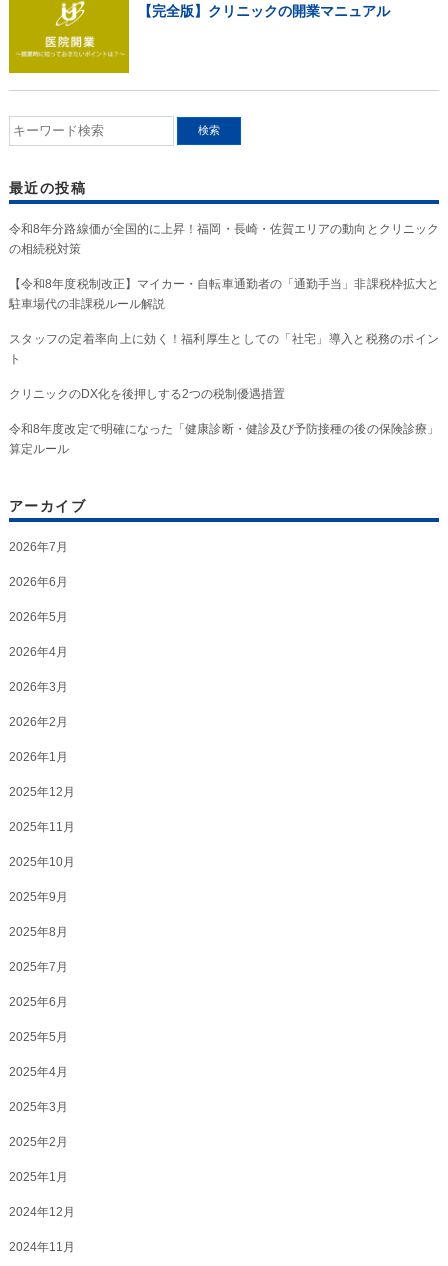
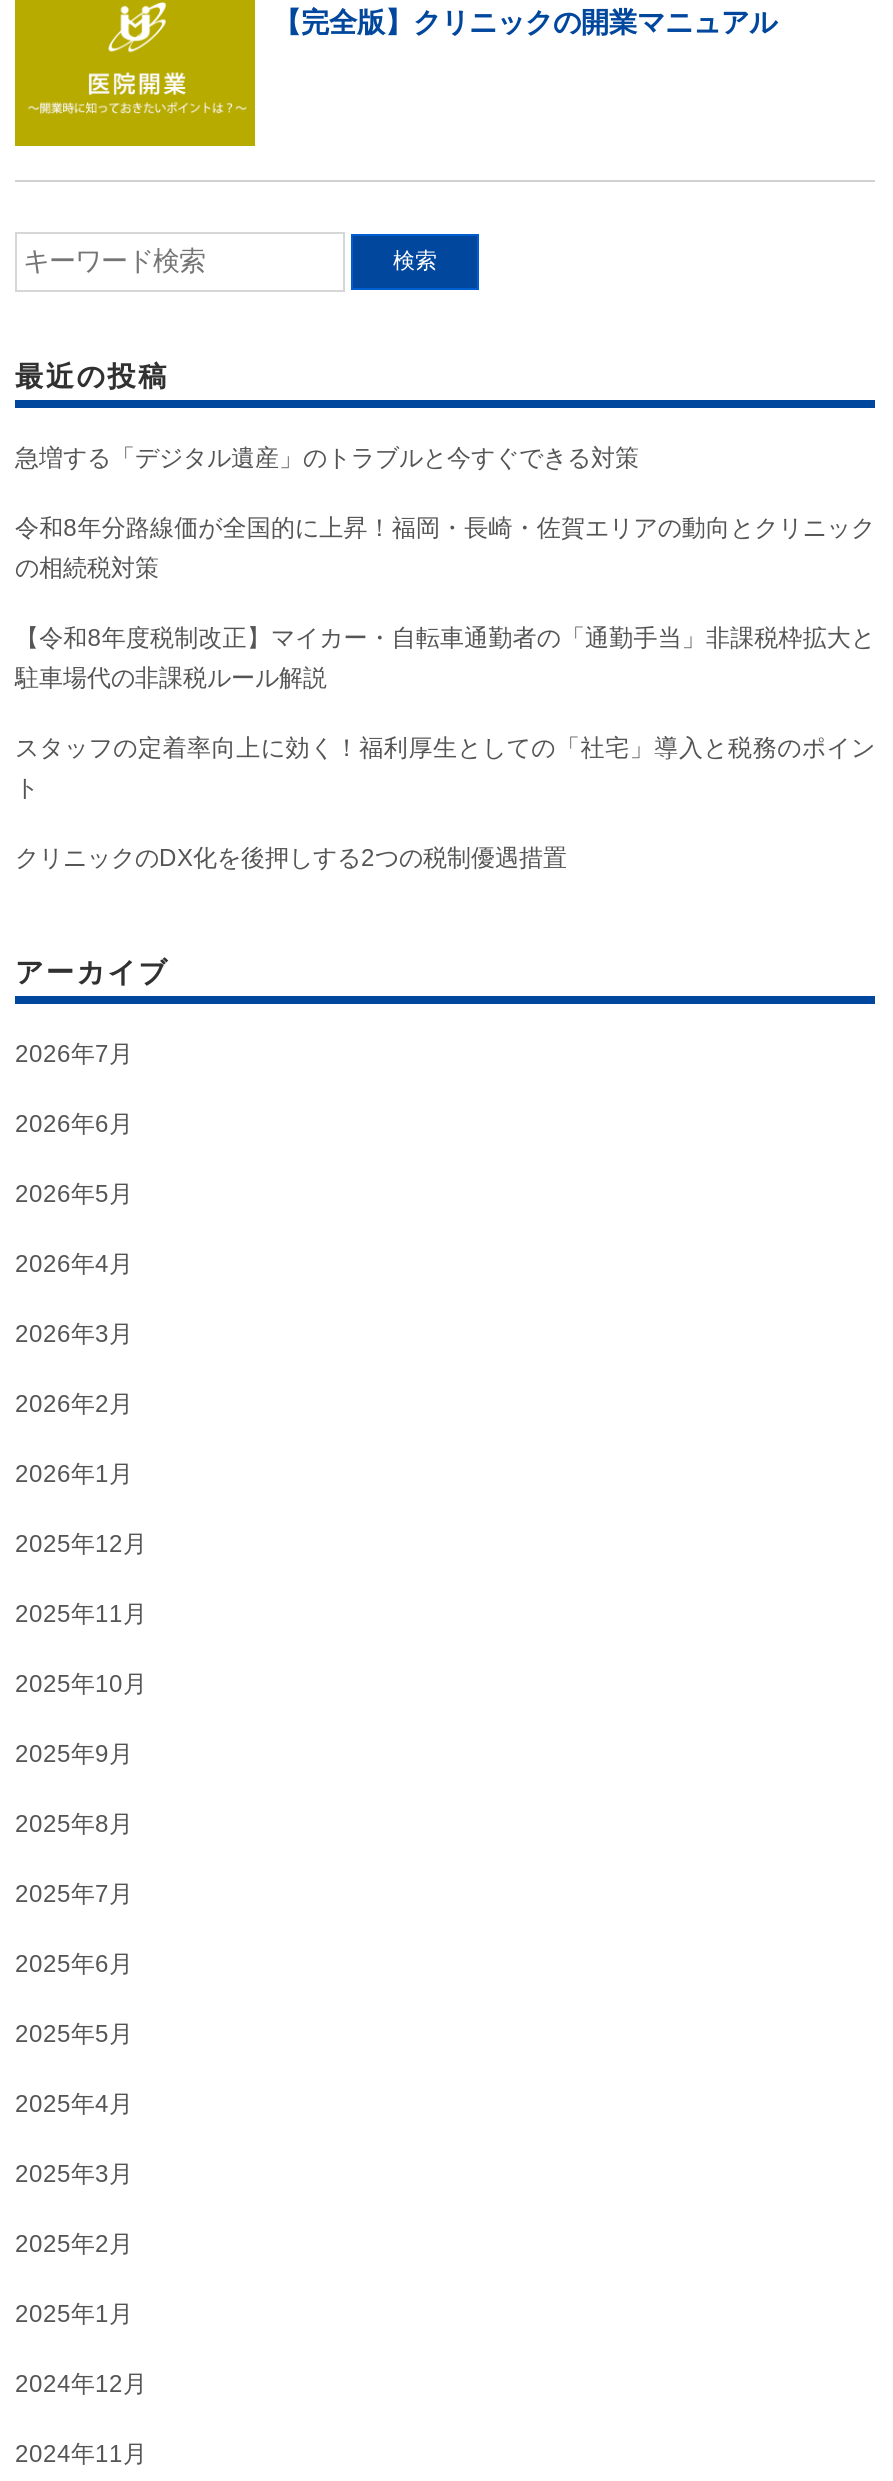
+ 急増する「デジタル遺産」のトラブルと今すぐできる対策

moved down: 令和8年分路線価が全国的に上昇！福岡・長崎・佐賀エリアの動向とクリニック | の相続税対策 | 【令和8年度税制改正】マイカー・自転車通勤者の「通勤手当」非課税枠拡大と | 駐車場代の非課税ルール解説 | スタッフの定着率向上に効く！福利厚生としての「社宅」導入と税務のポイン | ト | クリニックのDX化を後押しする2つの税制優遇措置

- 令和8年度改定で明確になった「健康診断・健診及び予防接種の後の保険診療」
- 算定ルール
